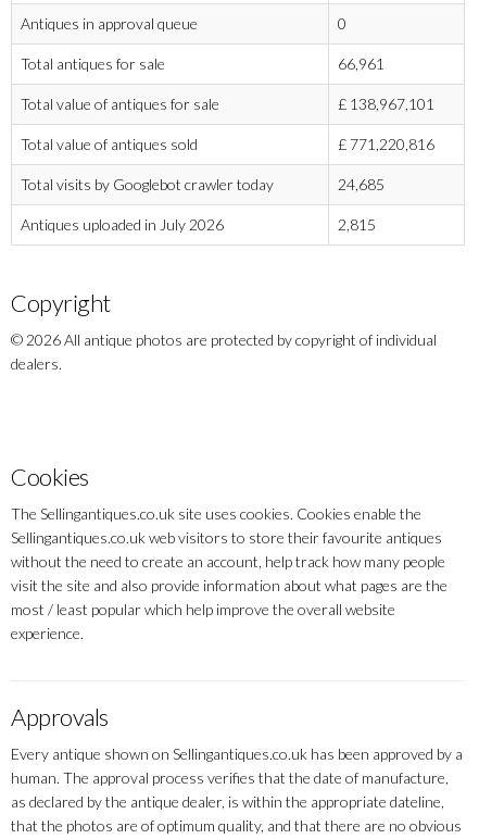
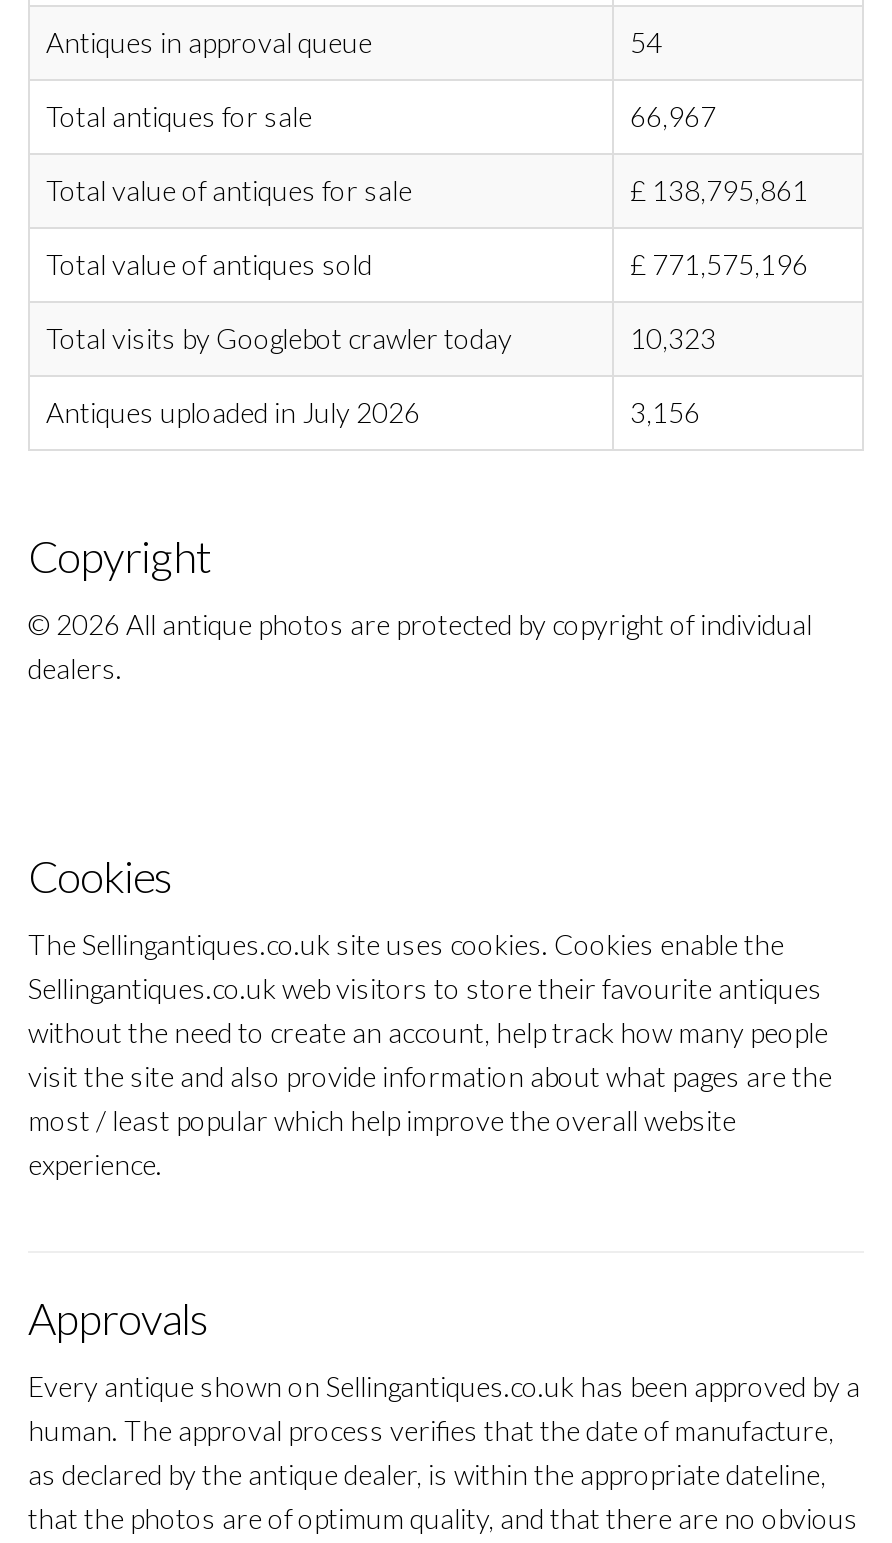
- 0
+ 54

- 66,961
+ 66,967

- £138,967,101
+ £138,795,861

- £771,220,816
+ £771,575,196

- 24,685
+ 10,323

- 2,815
+ 3,156
